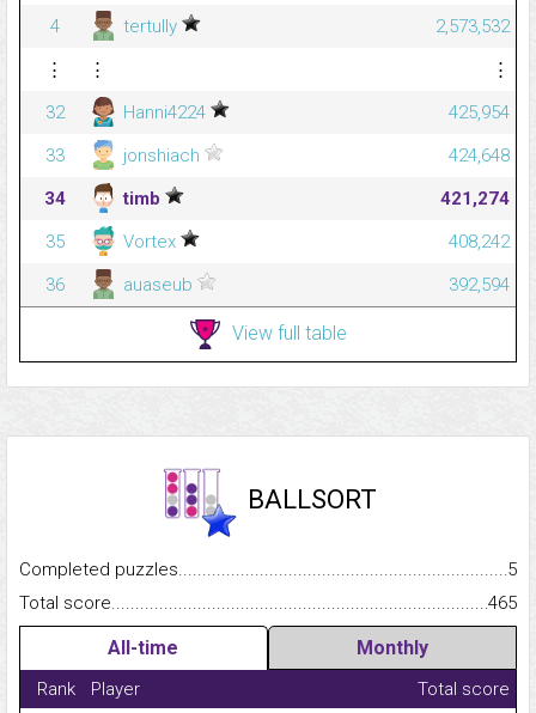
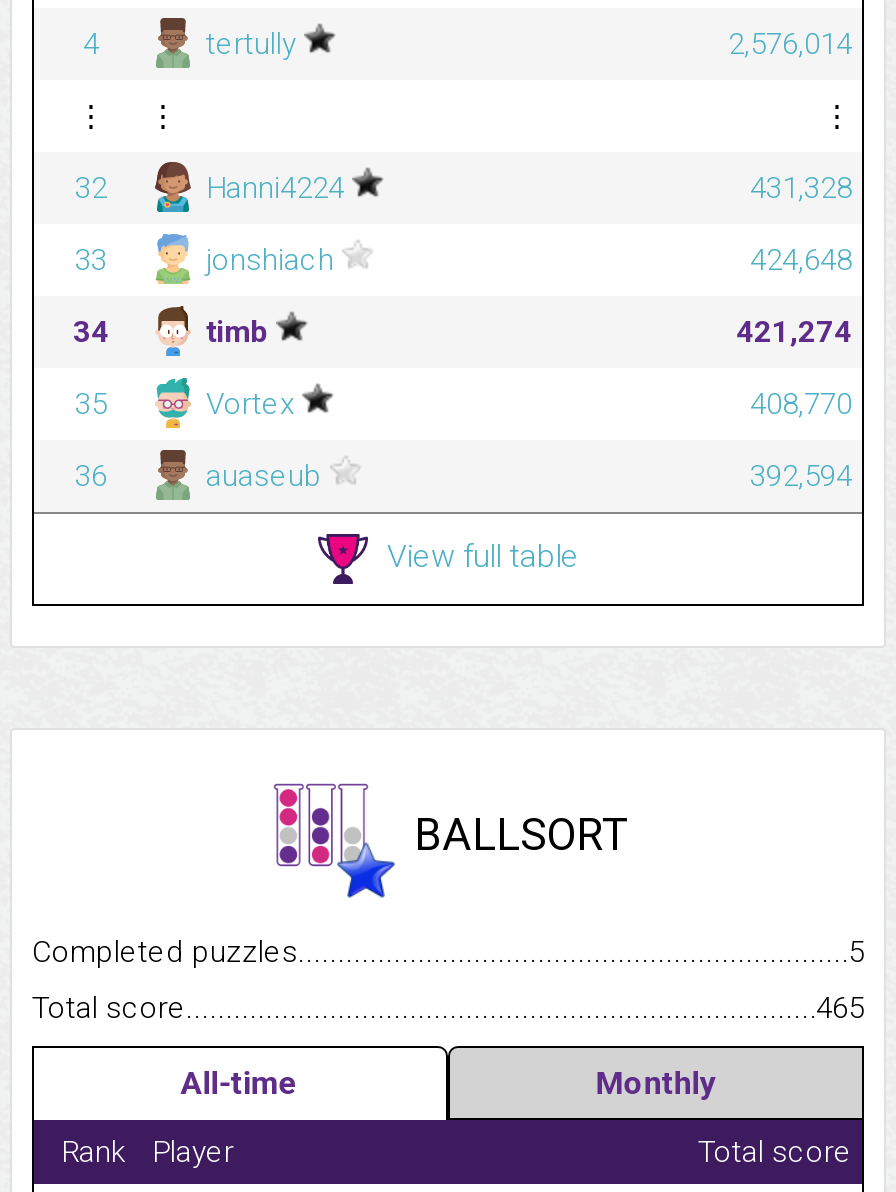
- 2,573,532
+ 2,576,014

- 425,954
+ 431,328

- 408,242
+ 408,770
